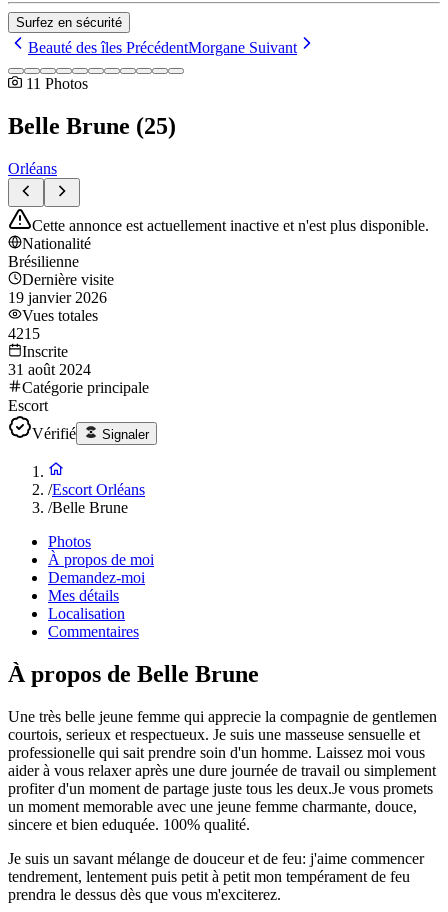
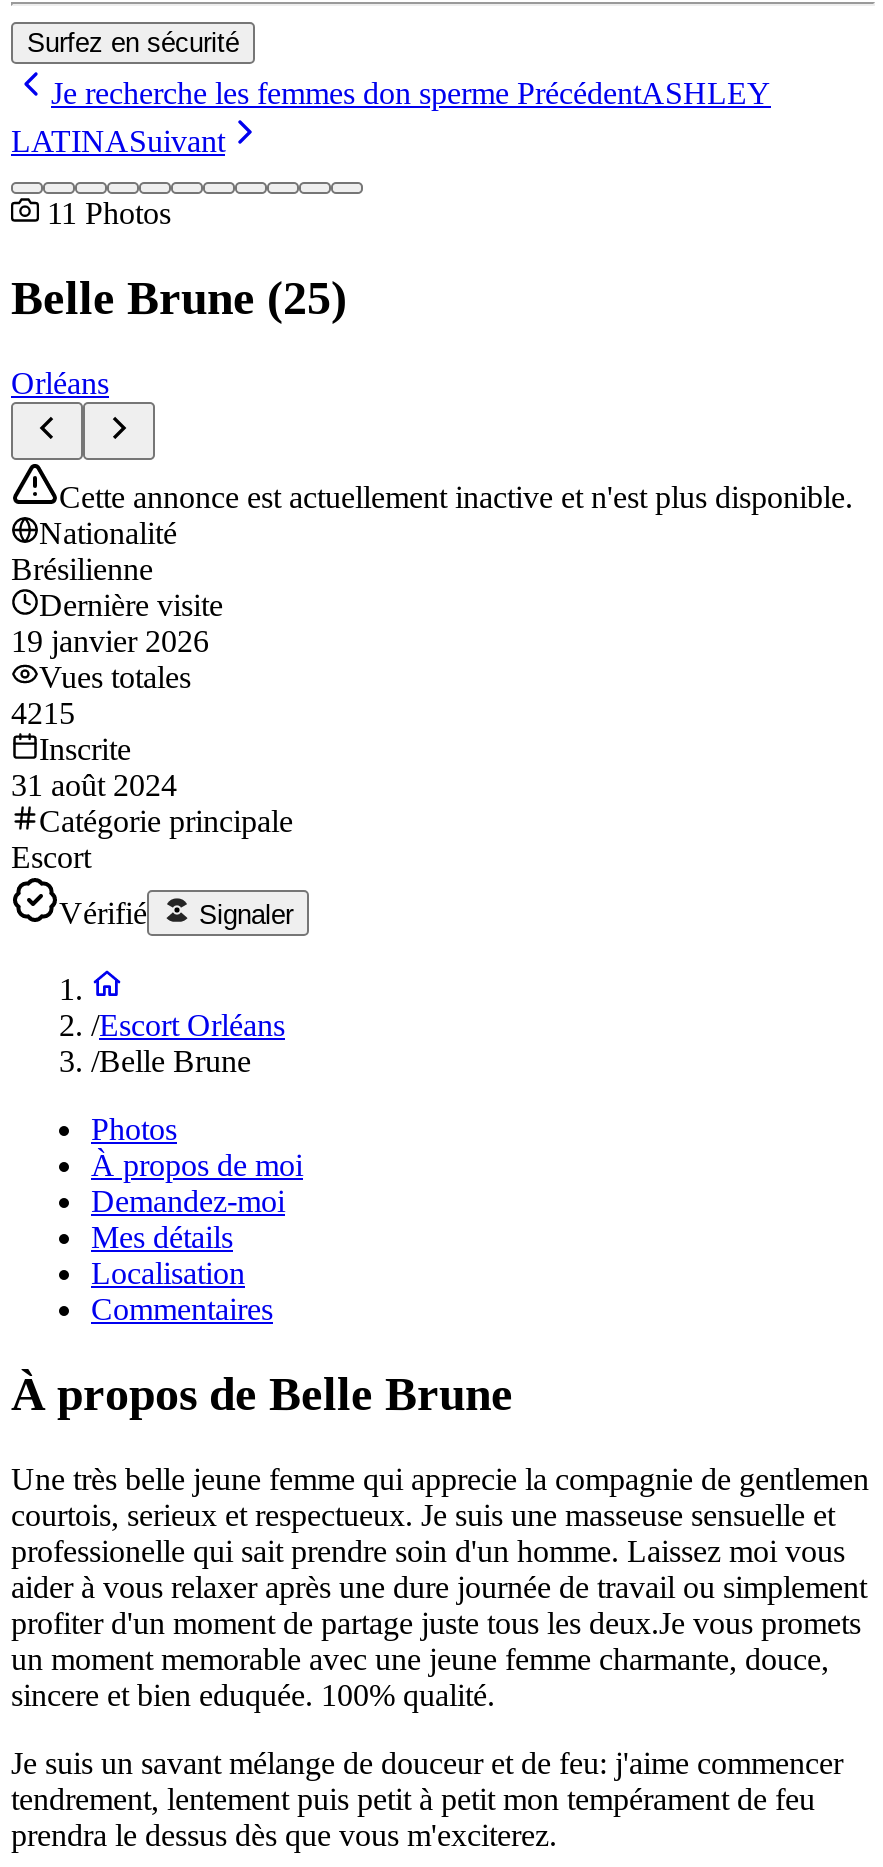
- Beauté des îles PrécédentMorgane Suivant
+ Je recherche les femmes don sperme PrécédentASHLEY
+ LATINA Suivant
